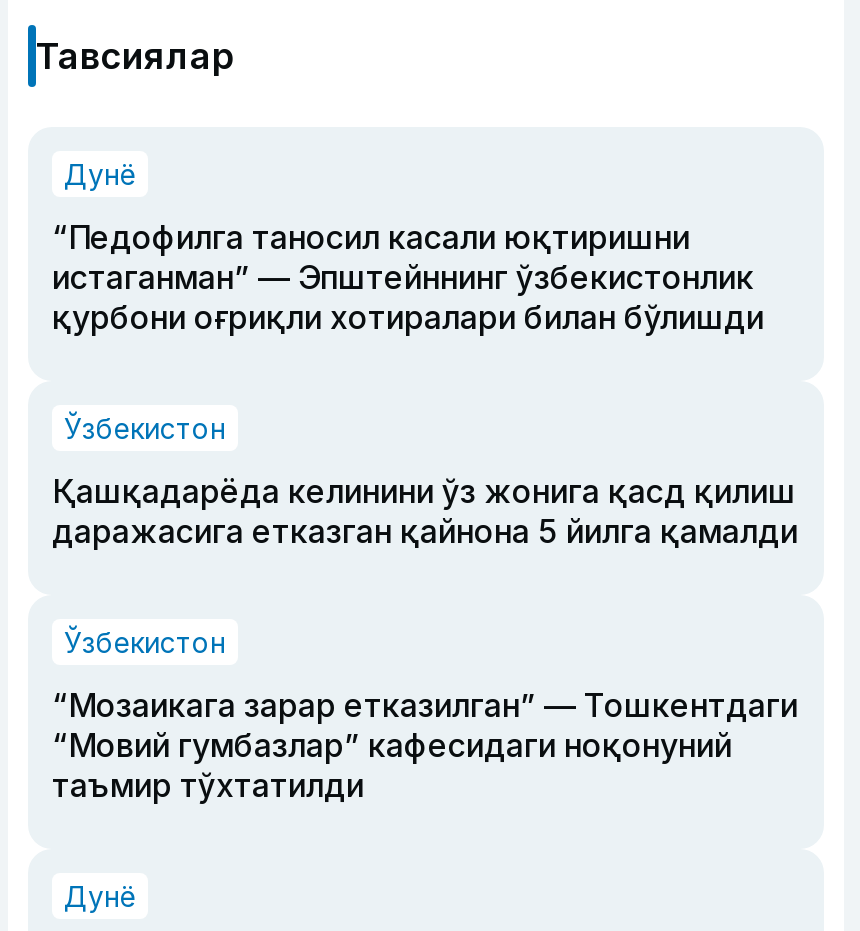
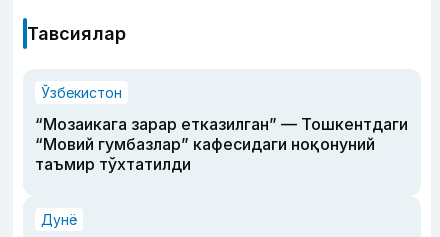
- Дунё
- “Педофилга таносил касали юқтиришни
- истаганман” — Эпштейннинг ўзбекистонлик
- қурбони оғриқли хотиралари билан бўлишди
- Ўзбекистон
- Қашқадарёда келинини ўз жонига қасд қилиш
- даражасига етказган қайнона 5 йилга қамалди
